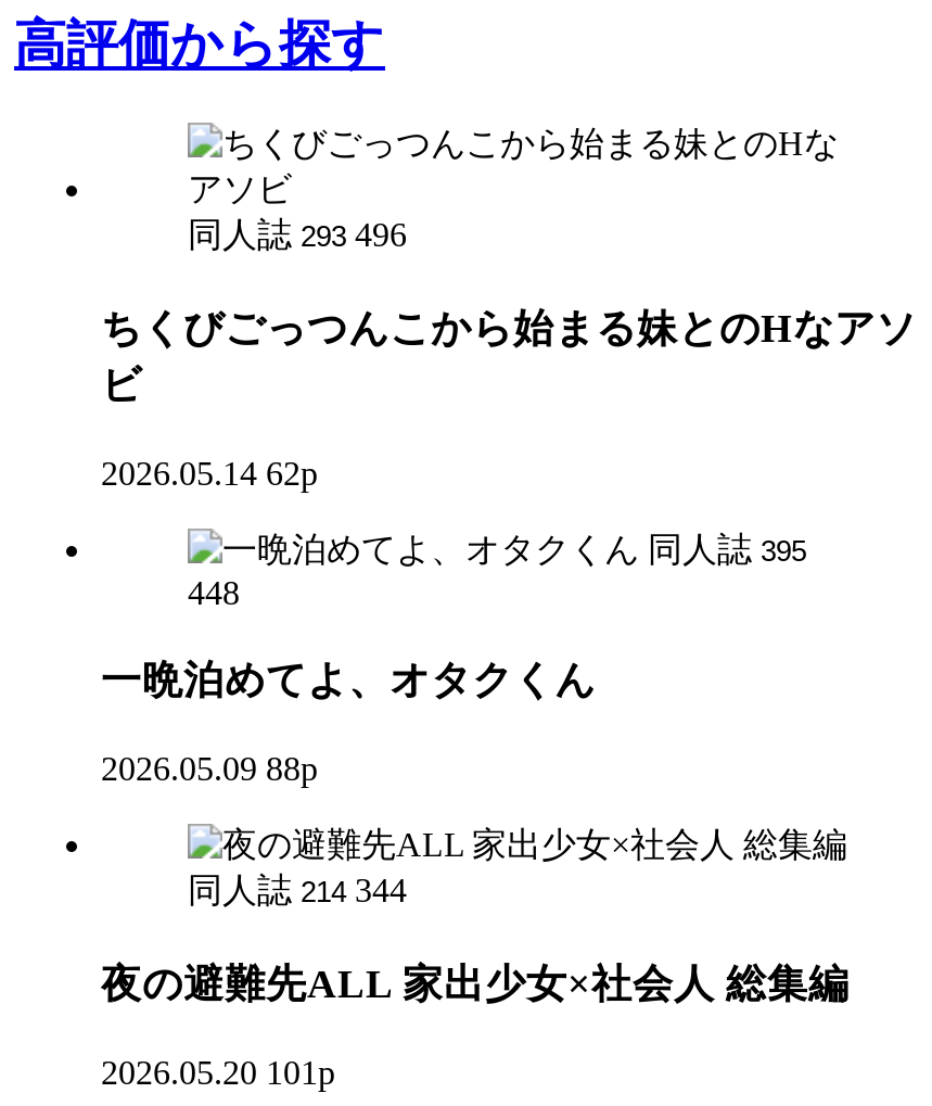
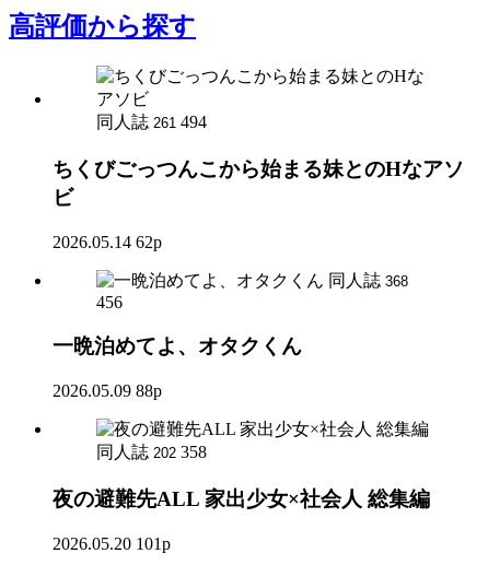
- 同人誌 293 496
+ 同人誌 261 494

- 同人誌 395
+ 同人誌 368

- 448
+ 456

- 同人誌 214 344
+ 同人誌 202 358
